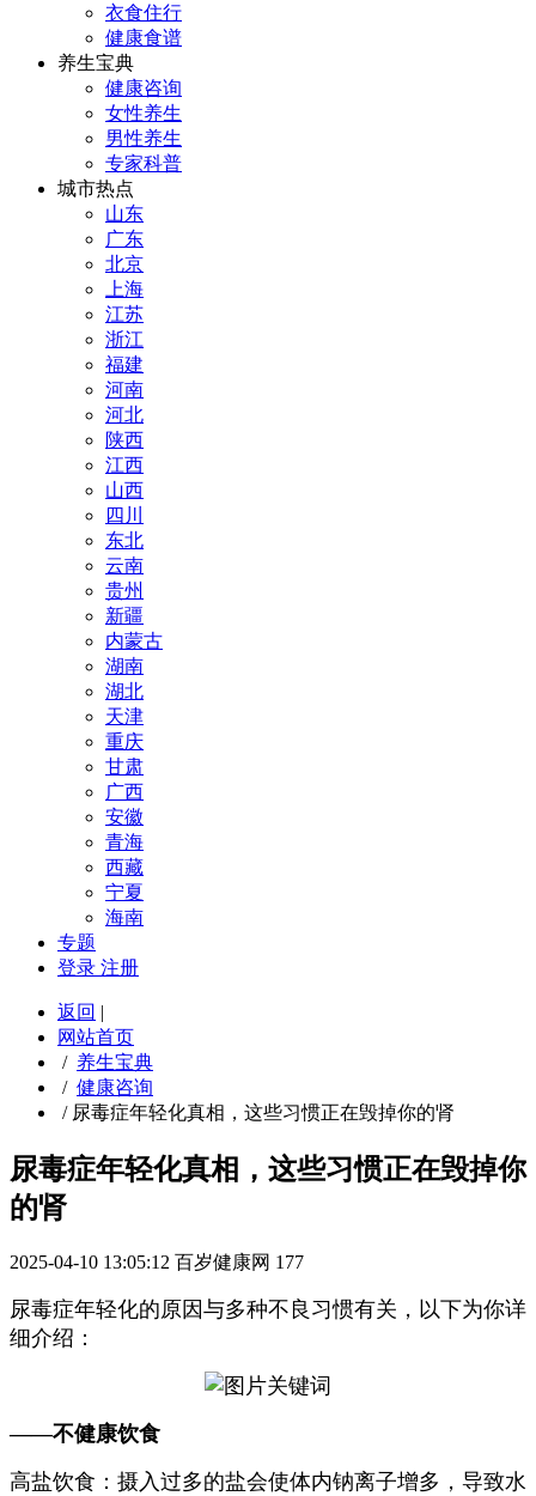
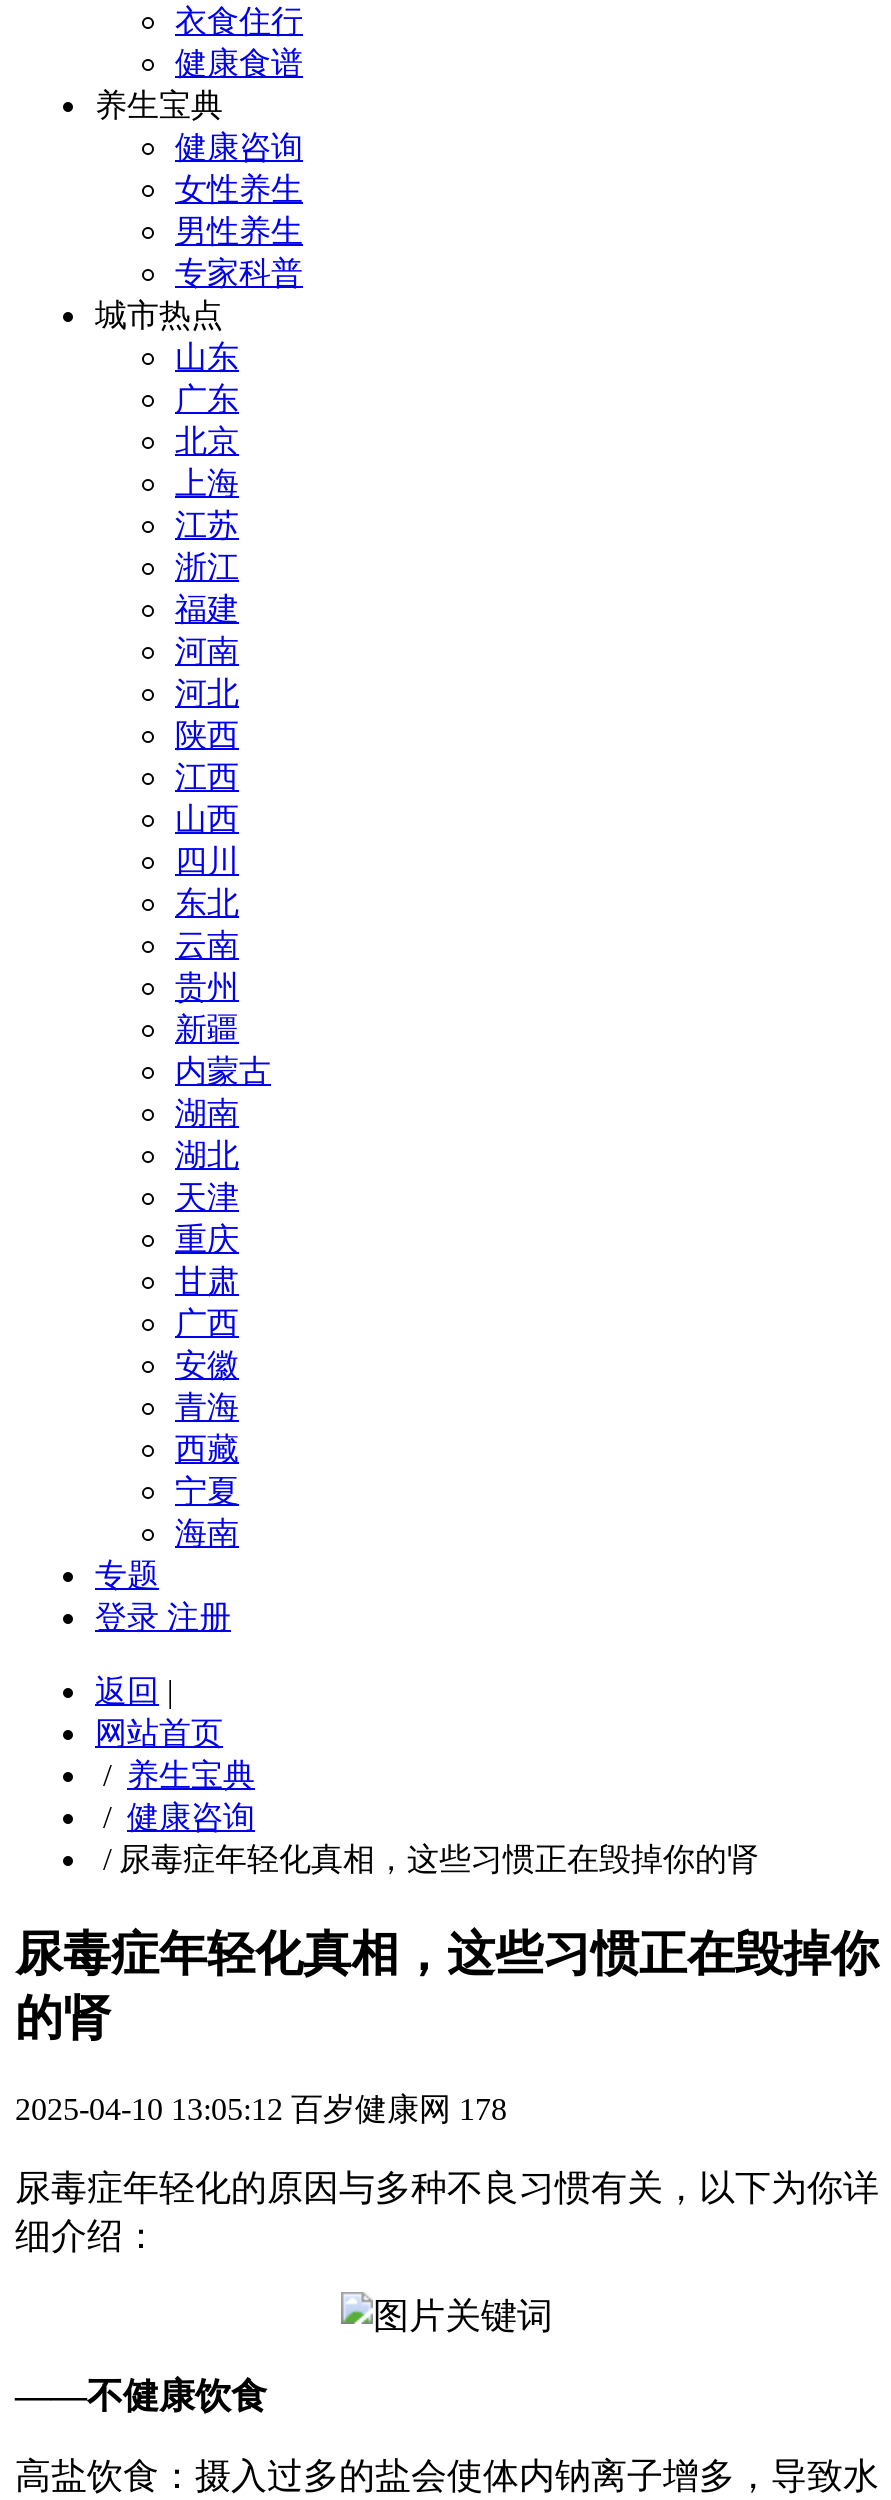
- 2025-04-10 13:05:12 百岁健康网 177
+ 2025-04-10 13:05:12 百岁健康网 178
